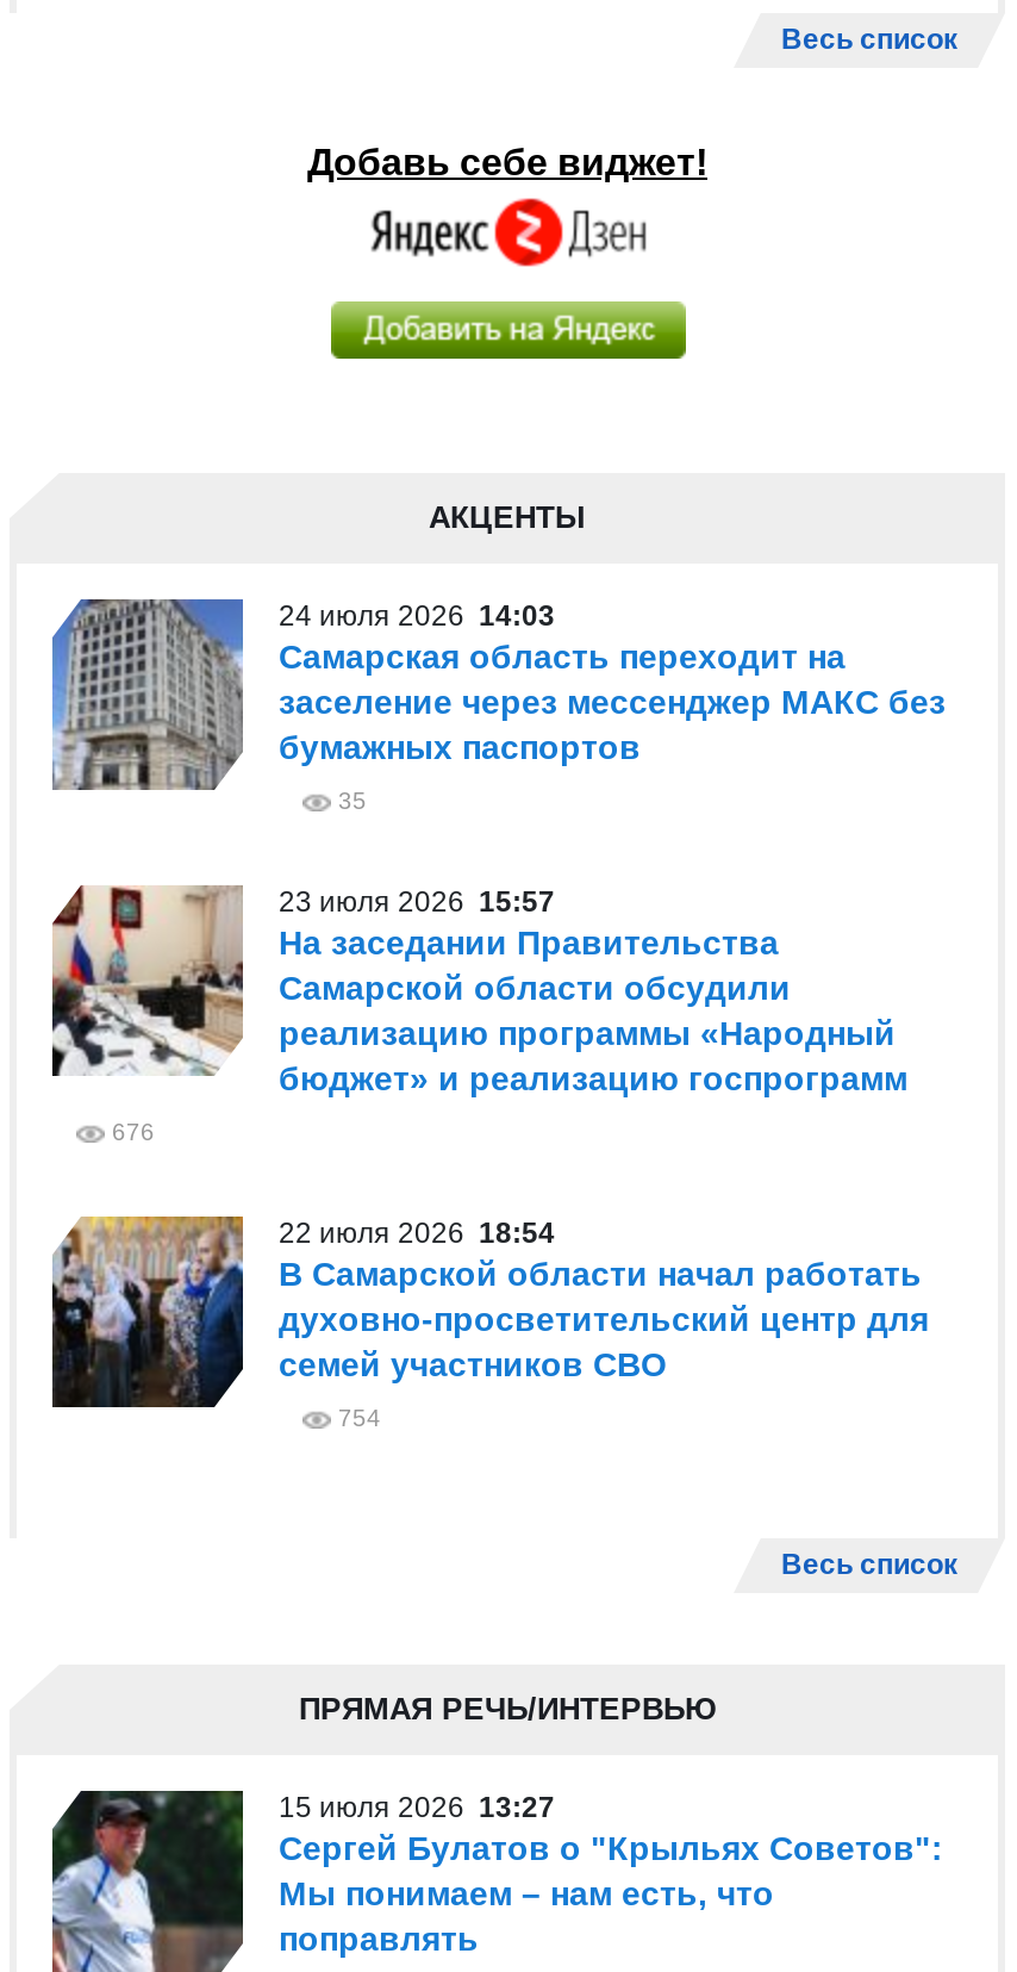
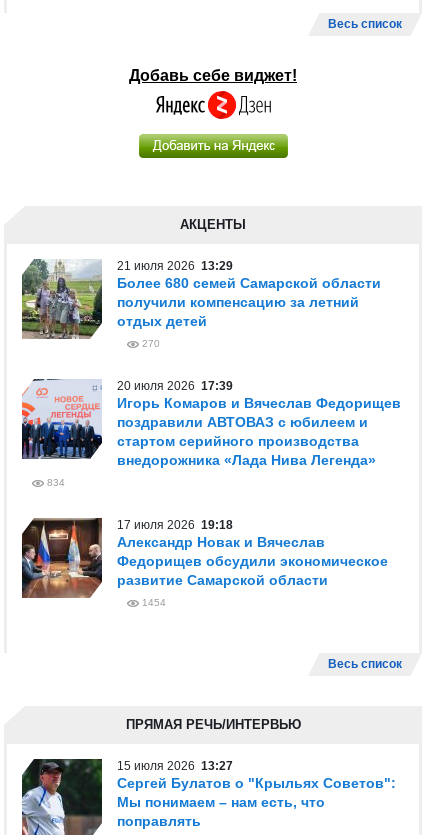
- [image]
- 24 июля 2026 14:03
- Самарская область переходит на
- заселение через мессенджер МАКС без
- бумажных паспортов
+ [image]
+ 21 июля 2026 13:29
+ Более 680 семей Самарской области
+ получили компенсацию за летний
+ отдых детей

- 35
+ 270

- [image]
- 23 июля 2026 15:57
- На заседании Правительства
- Самарской области обсудили
- реализацию программы «Народный
- бюджет» и реализацию госпрограмм
+ [image]
+ 20 июля 2026 17:39
+ Игорь Комаров и Вячеслав Федорищев
+ поздравили АВТОВАЗ с юбилеем и
+ стартом серийного производства
+ внедорожника «Лада Нива Легенда»

- 676
+ 834

- [image]
- 22 июля 2026 18:54
- В Самарской области начал работать
- духовно-просветительский центр для
- семей участников СВО
+ [image]
+ 17 июля 2026 19:18
+ Александр Новак и Вячеслав
+ Федорищев обсудили экономическое
+ развитие Самарской области

- 754
+ 1454
